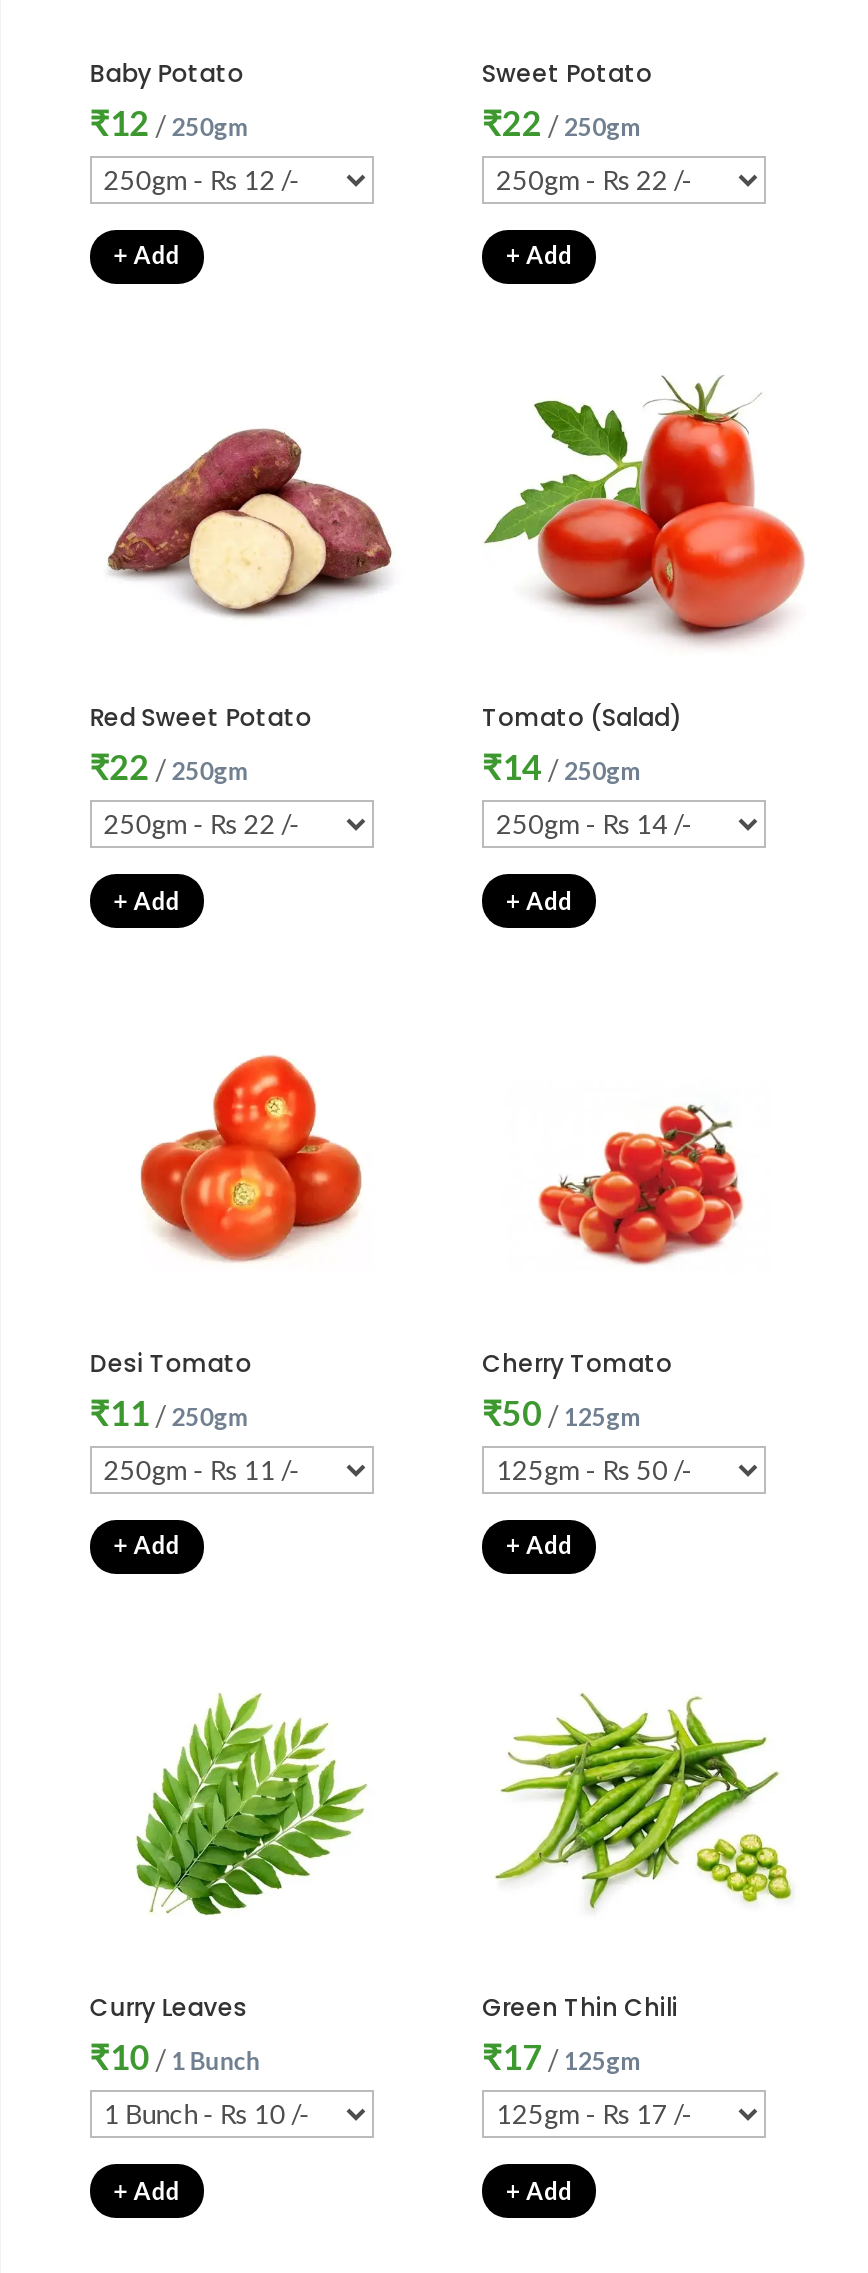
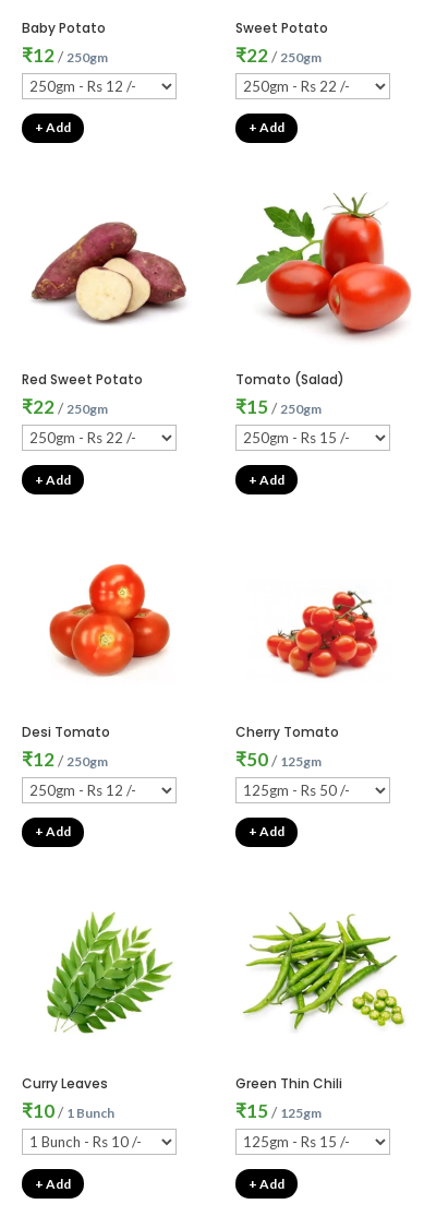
- ₹14 /250gm
+ ₹15 /250gm

- ₹11 /250gm
+ ₹12 /250gm

- ₹17 /125gm
+ ₹15 /125gm
